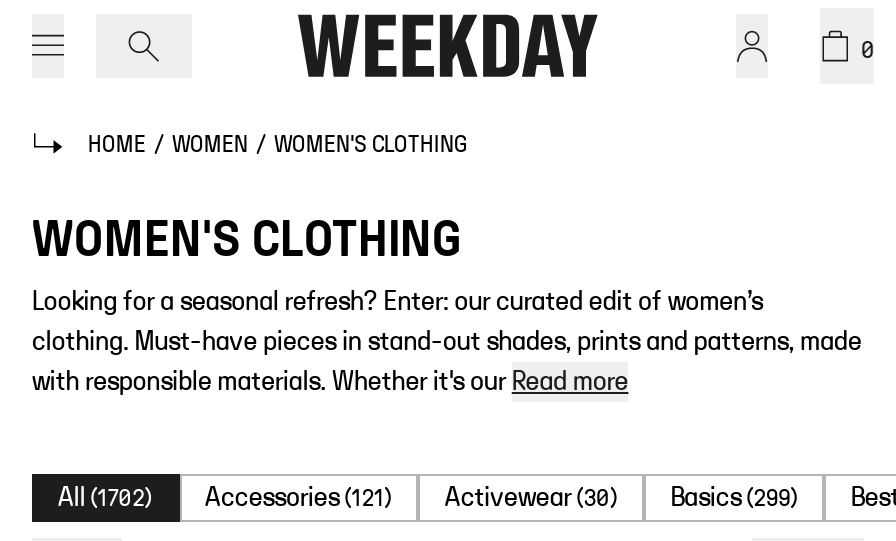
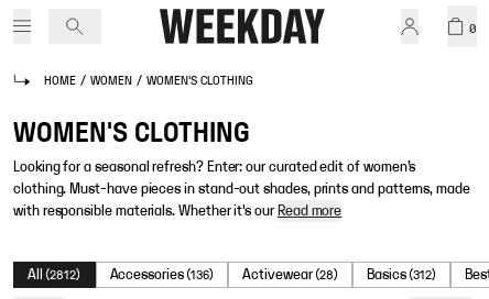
- All (1702)
+ All (2812)

- Accessories (121)
+ Accessories (136)

- Activewear (30)
+ Activewear (28)

- Basics (299)
+ Basics (312)
